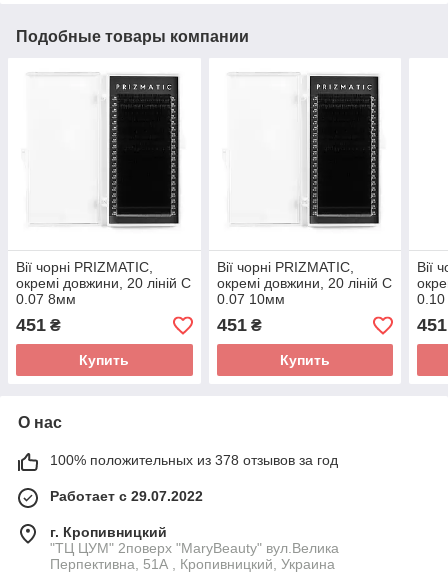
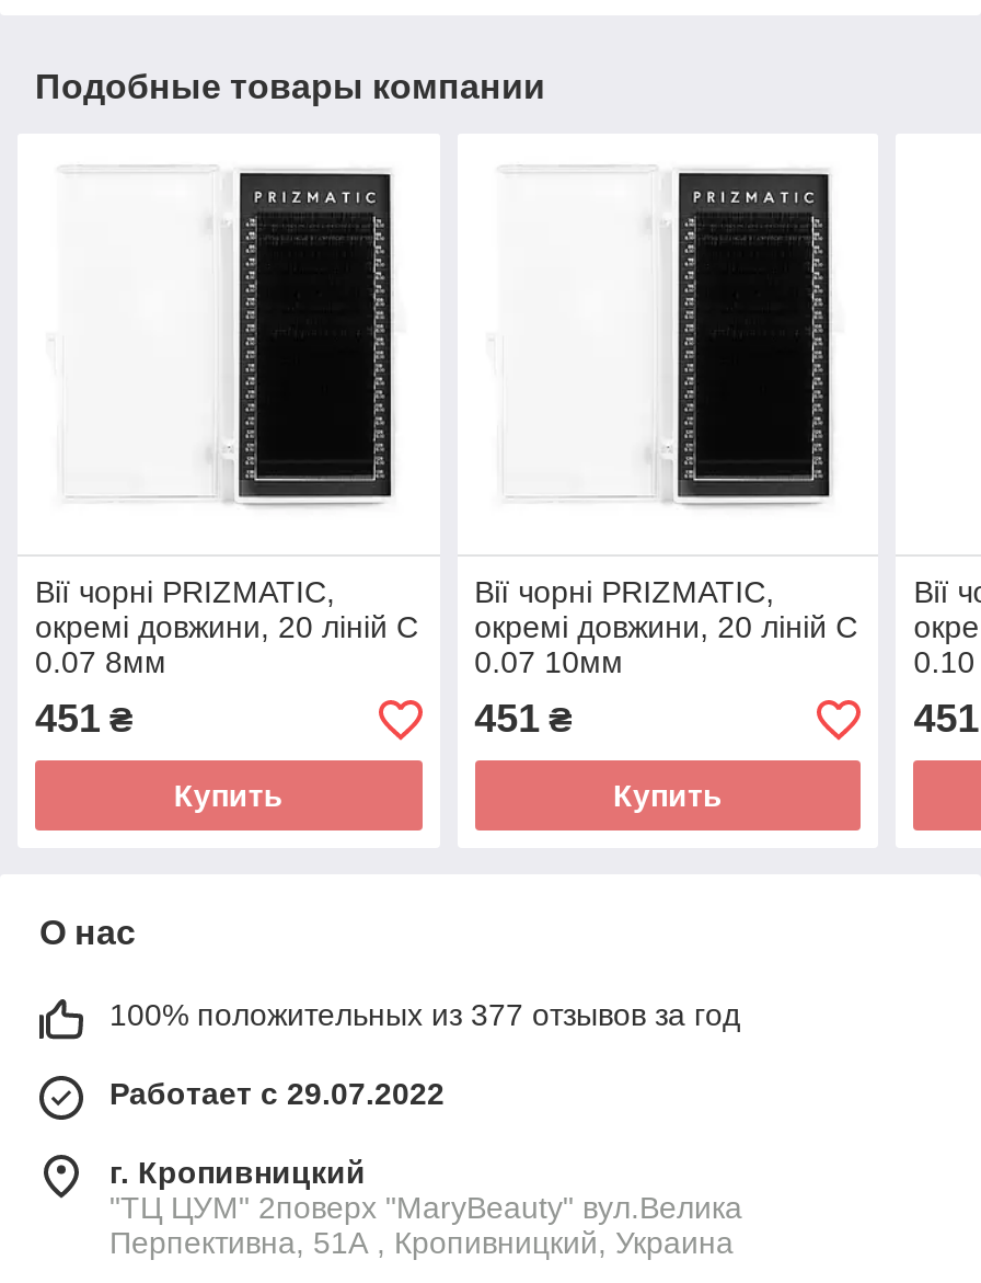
- 100% положительных из 378 отзывов за год
+ 100% положительных из 377 отзывов за год
